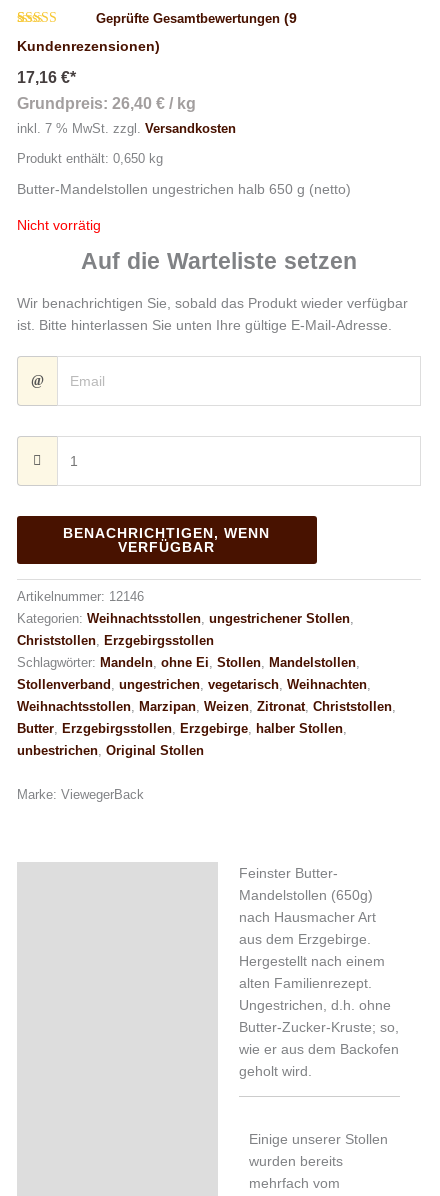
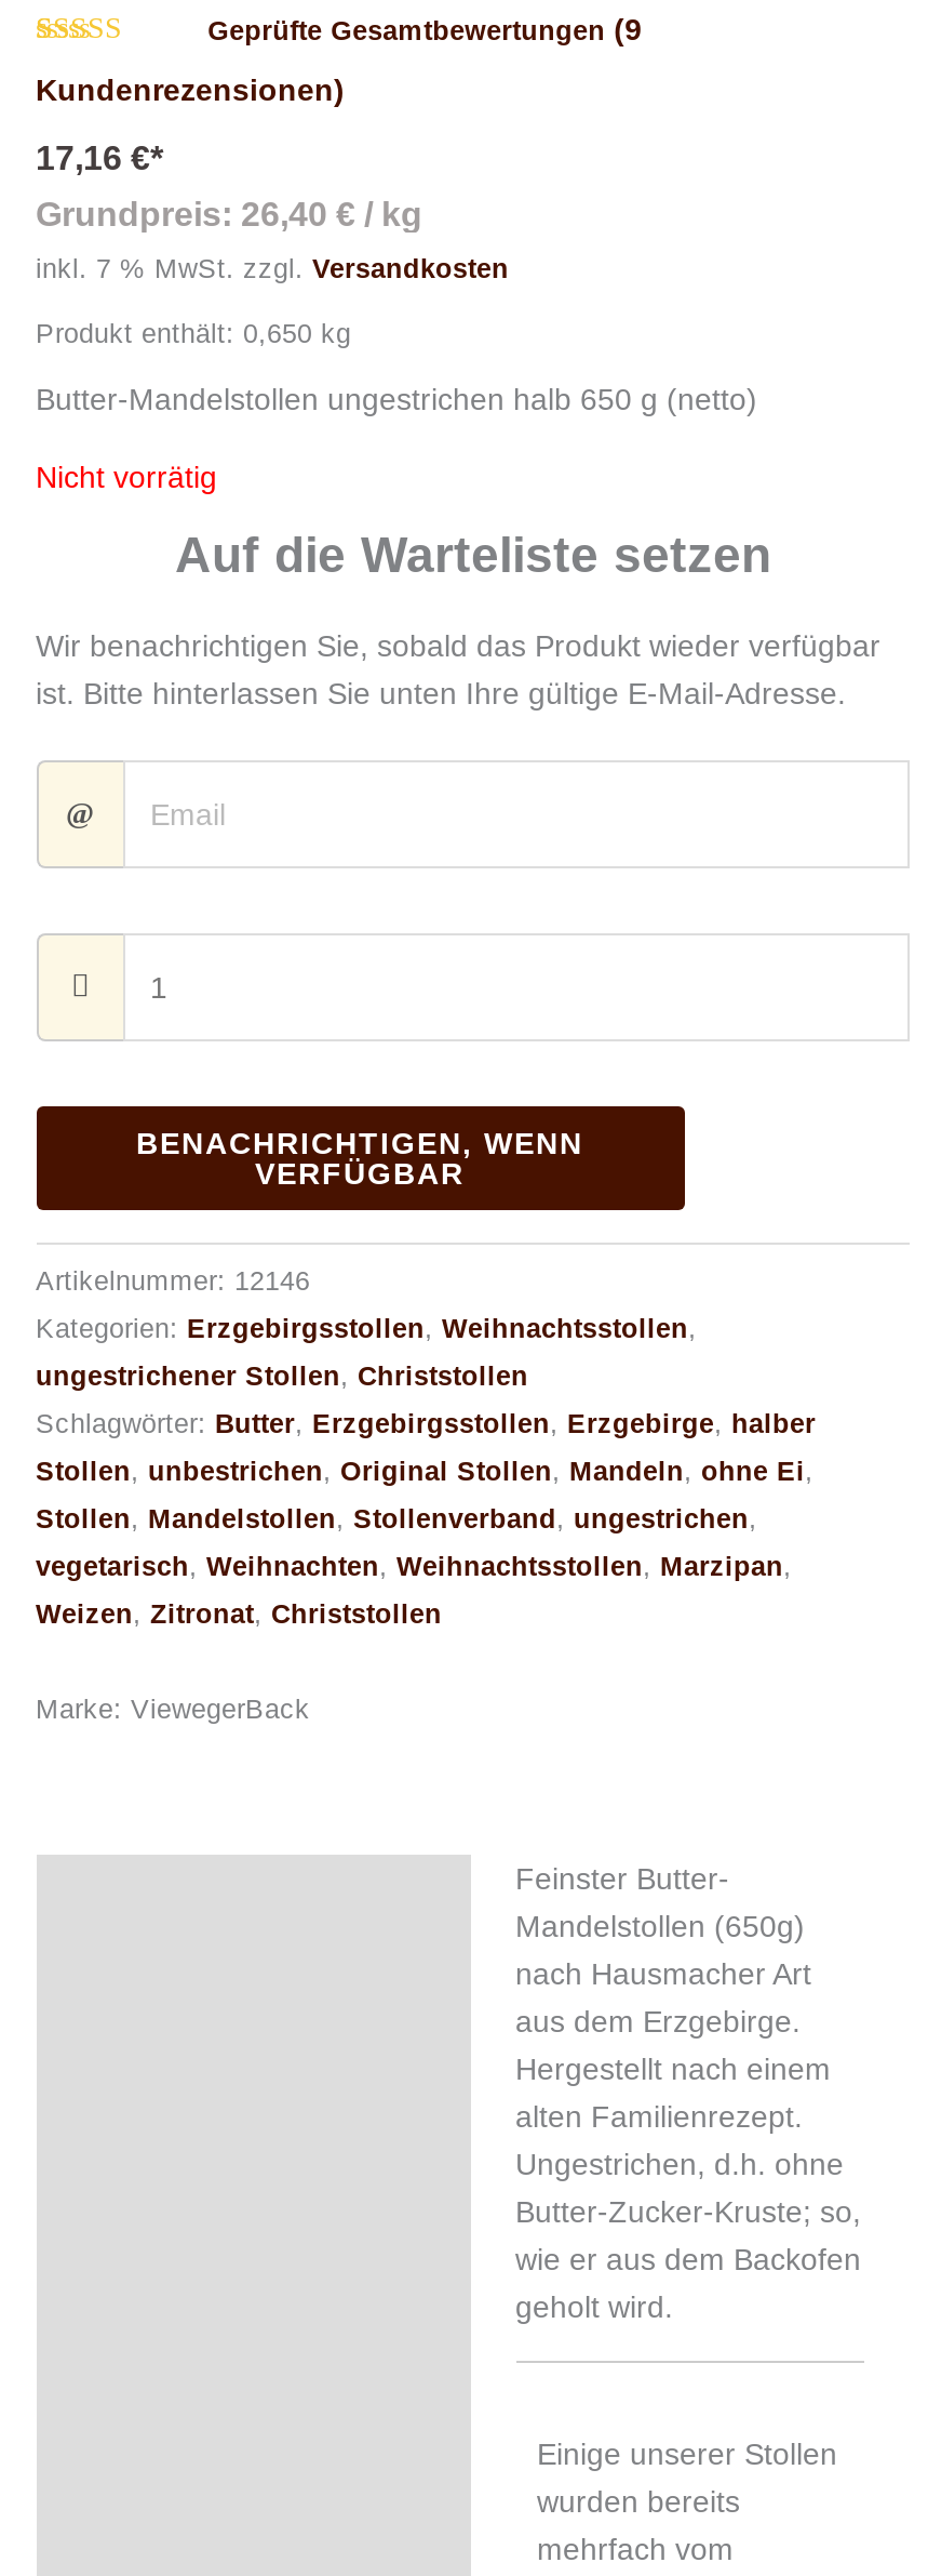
- Kategorien: Weihnachtsstollen, ungestrichener Stollen,
+ Kategorien: Erzgebirgsstollen, Weihnachtsstollen,

- Christstollen, Erzgebirgsstollen
+ ungestrichener Stollen, Christstollen

- Schlagwörter: Mandeln, ohne Ei, Stollen, Mandelstollen,
+ Schlagwörter: Butter, Erzgebirgsstollen, Erzgebirge, halber

- Stollenverband, ungestrichen, vegetarisch, Weihnachten,
+ Stollen, unbestrichen, Original Stollen, Mandeln, ohne Ei,

- Weihnachtsstollen, Marzipan, Weizen, Zitronat, Christstollen,
+ Stollen, Mandelstollen, Stollenverband, ungestrichen,

- Butter, Erzgebirgsstollen, Erzgebirge, halber Stollen,
+ vegetarisch, Weihnachten, Weihnachtsstollen, Marzipan,

- unbestrichen, Original Stollen
+ Weizen, Zitronat, Christstollen
